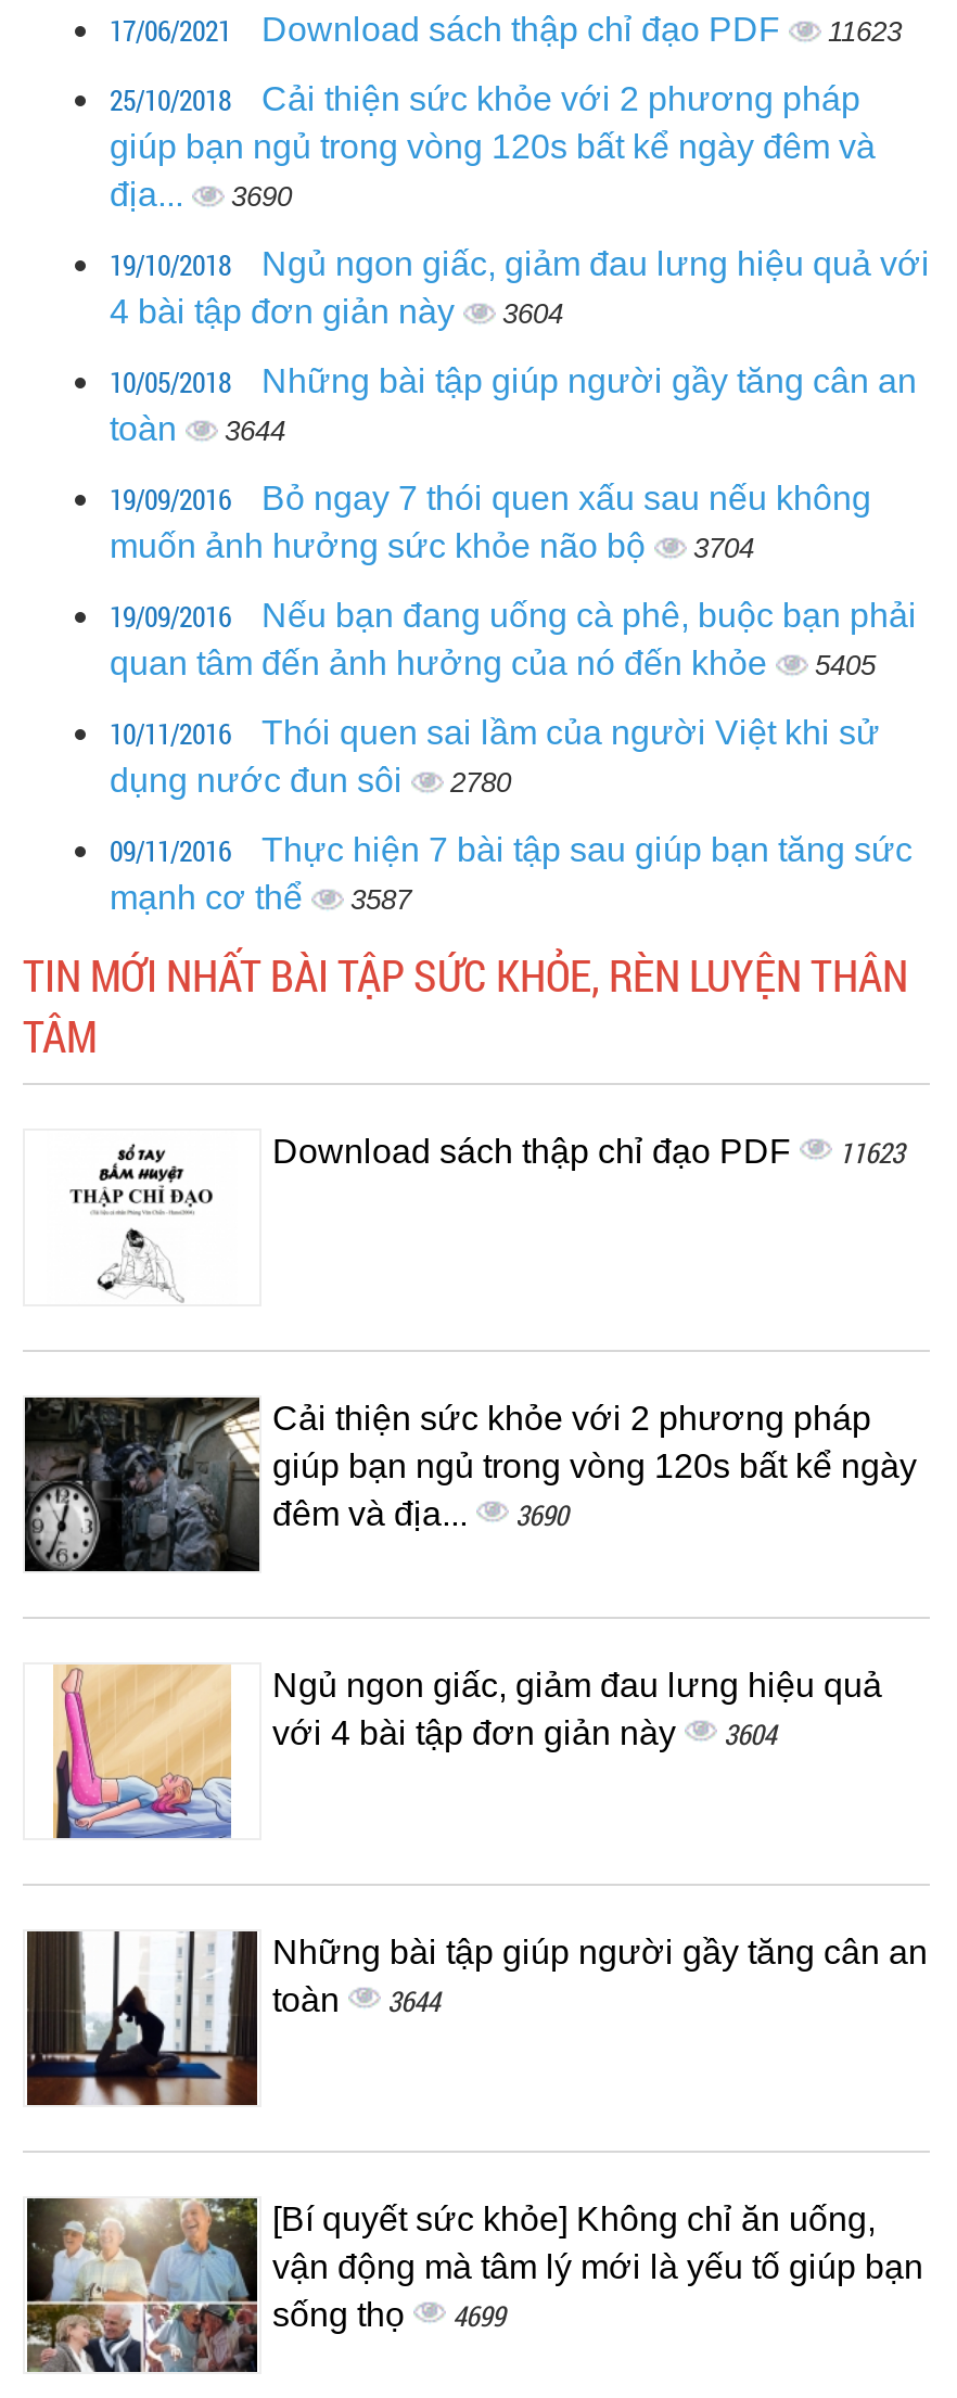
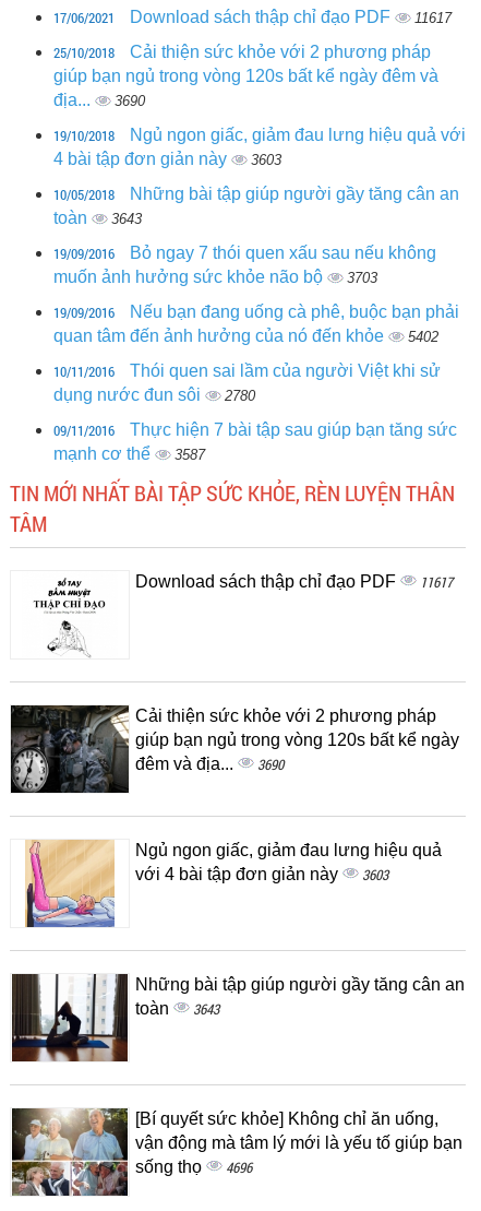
- 17/06/2021 Download sách thập chỉ đạo PDF 11623
+ 17/06/2021 Download sách thập chỉ đạo PDF 11617

- 4 bài tập đơn giản này 3604
+ 4 bài tập đơn giản này 3603

- toàn 3644
+ toàn 3643

- muốn ảnh hưởng sức khỏe não bộ 3704
+ muốn ảnh hưởng sức khỏe não bộ 3703

- quan tâm đến ảnh hưởng của nó đến khỏe 5405
+ quan tâm đến ảnh hưởng của nó đến khỏe 5402

- Download sách thập chỉ đạo PDF 11623
+ Download sách thập chỉ đạo PDF 11617

- với 4 bài tập đơn giản này 3604
+ với 4 bài tập đơn giản này 3603

- toàn 3644
+ toàn 3643

- sống thọ 4699
+ sống thọ 4696
